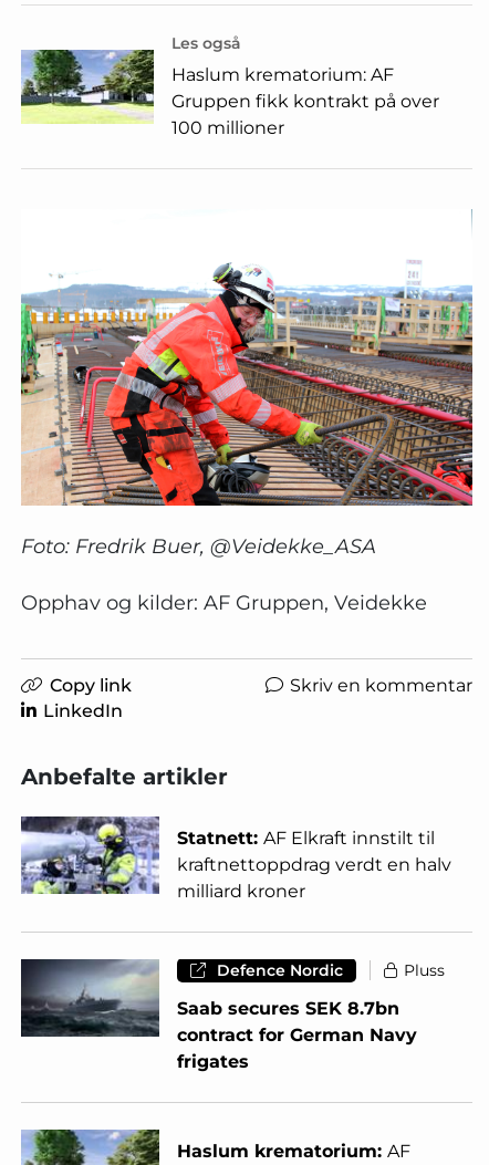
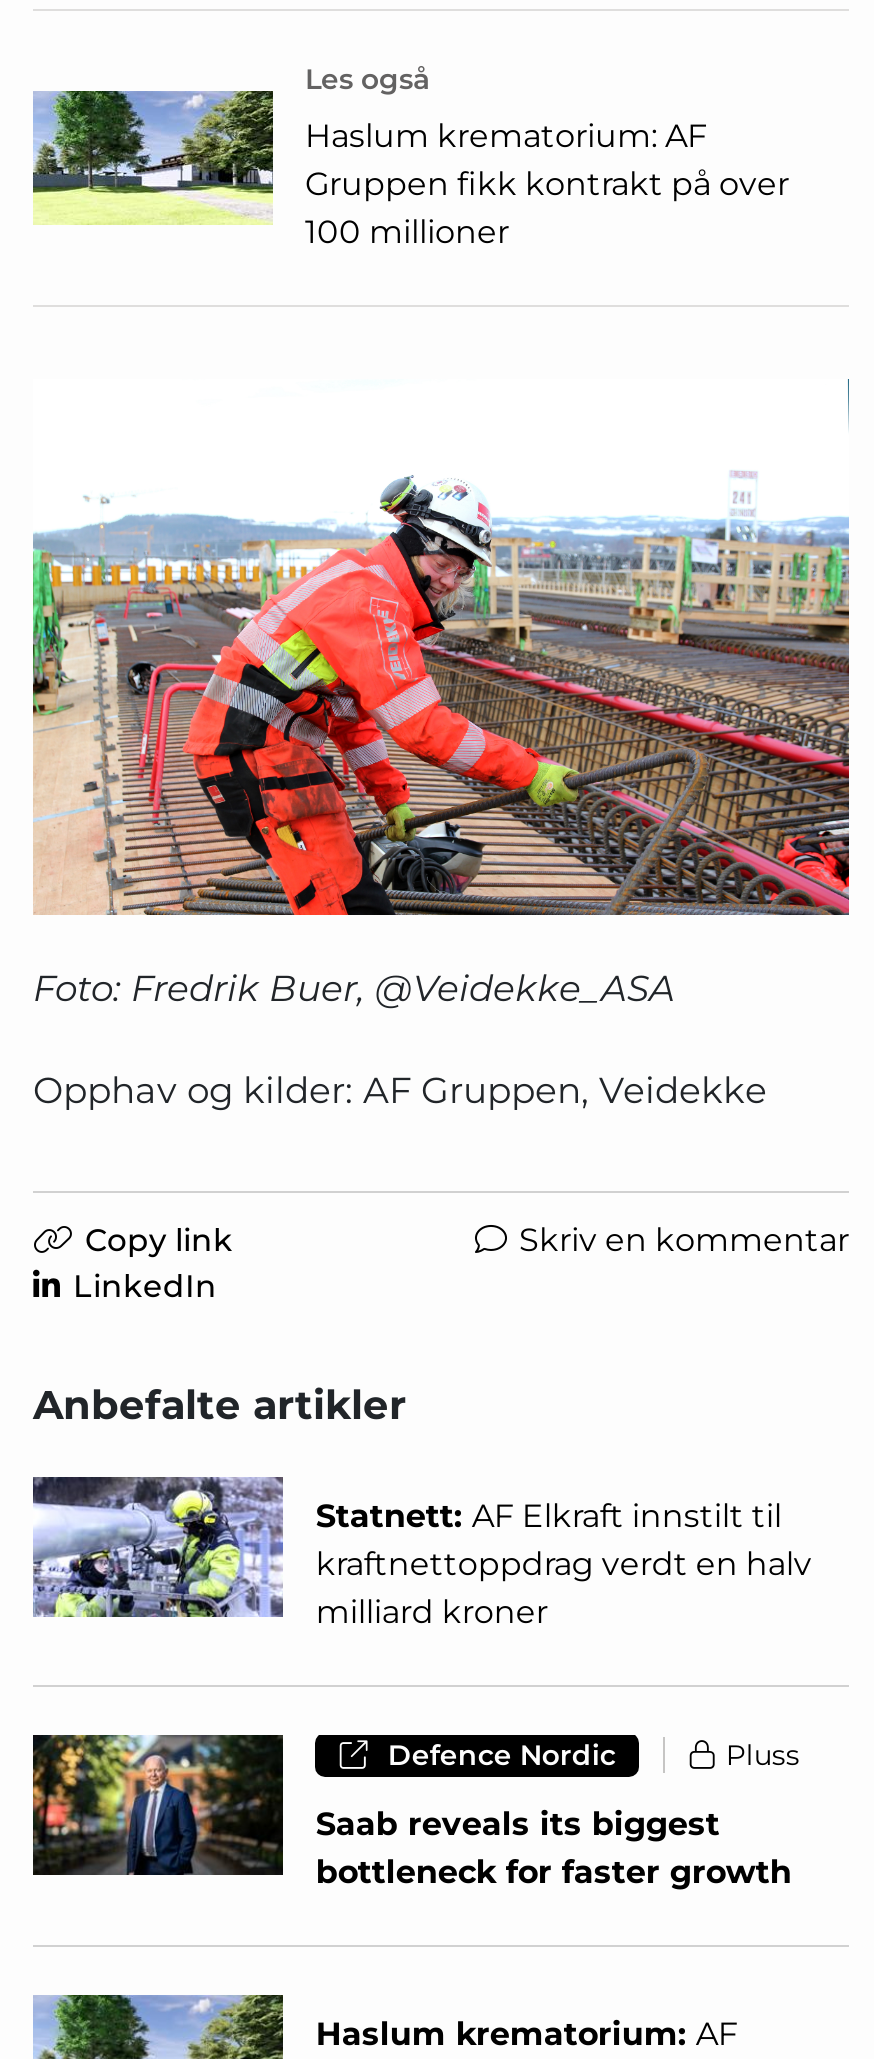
- [image]
- Saab secures SEK 8.7bn
- contract for German Navy
- frigates
+ [image]
+ Saab reveals its biggest
+ bottleneck for faster growth
